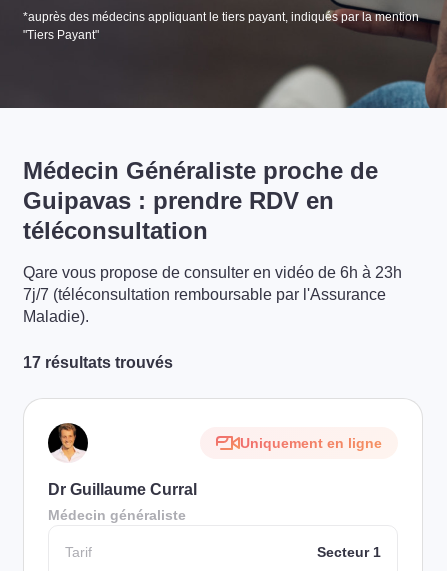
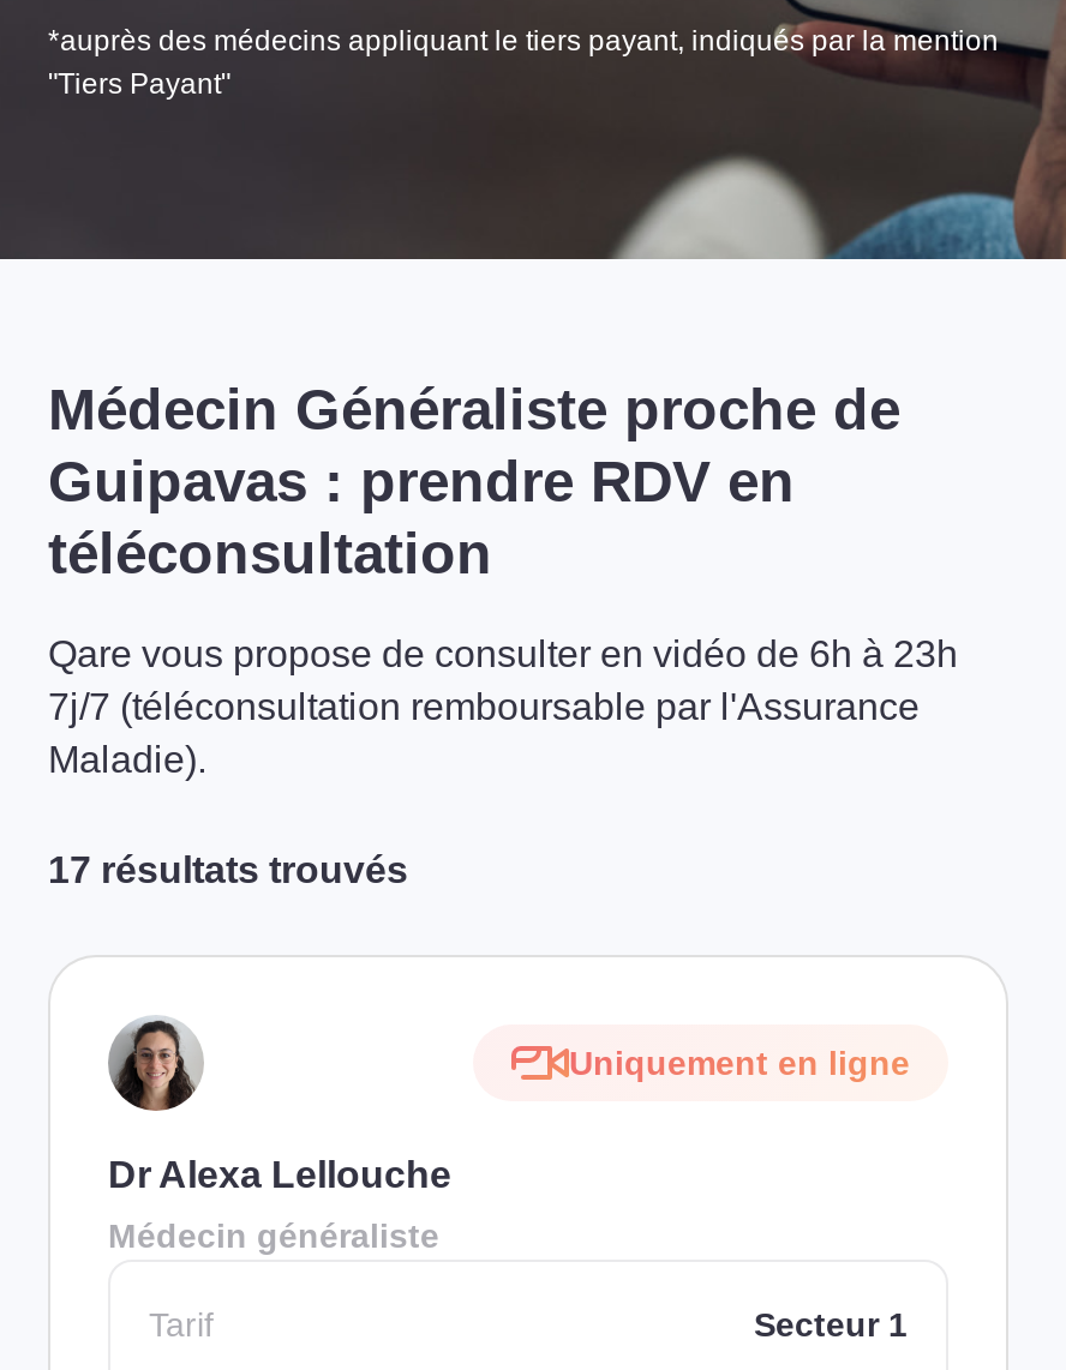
- [image]
- Dr Guillaume Curral
+ [image]
+ Dr Alexa Lellouche
